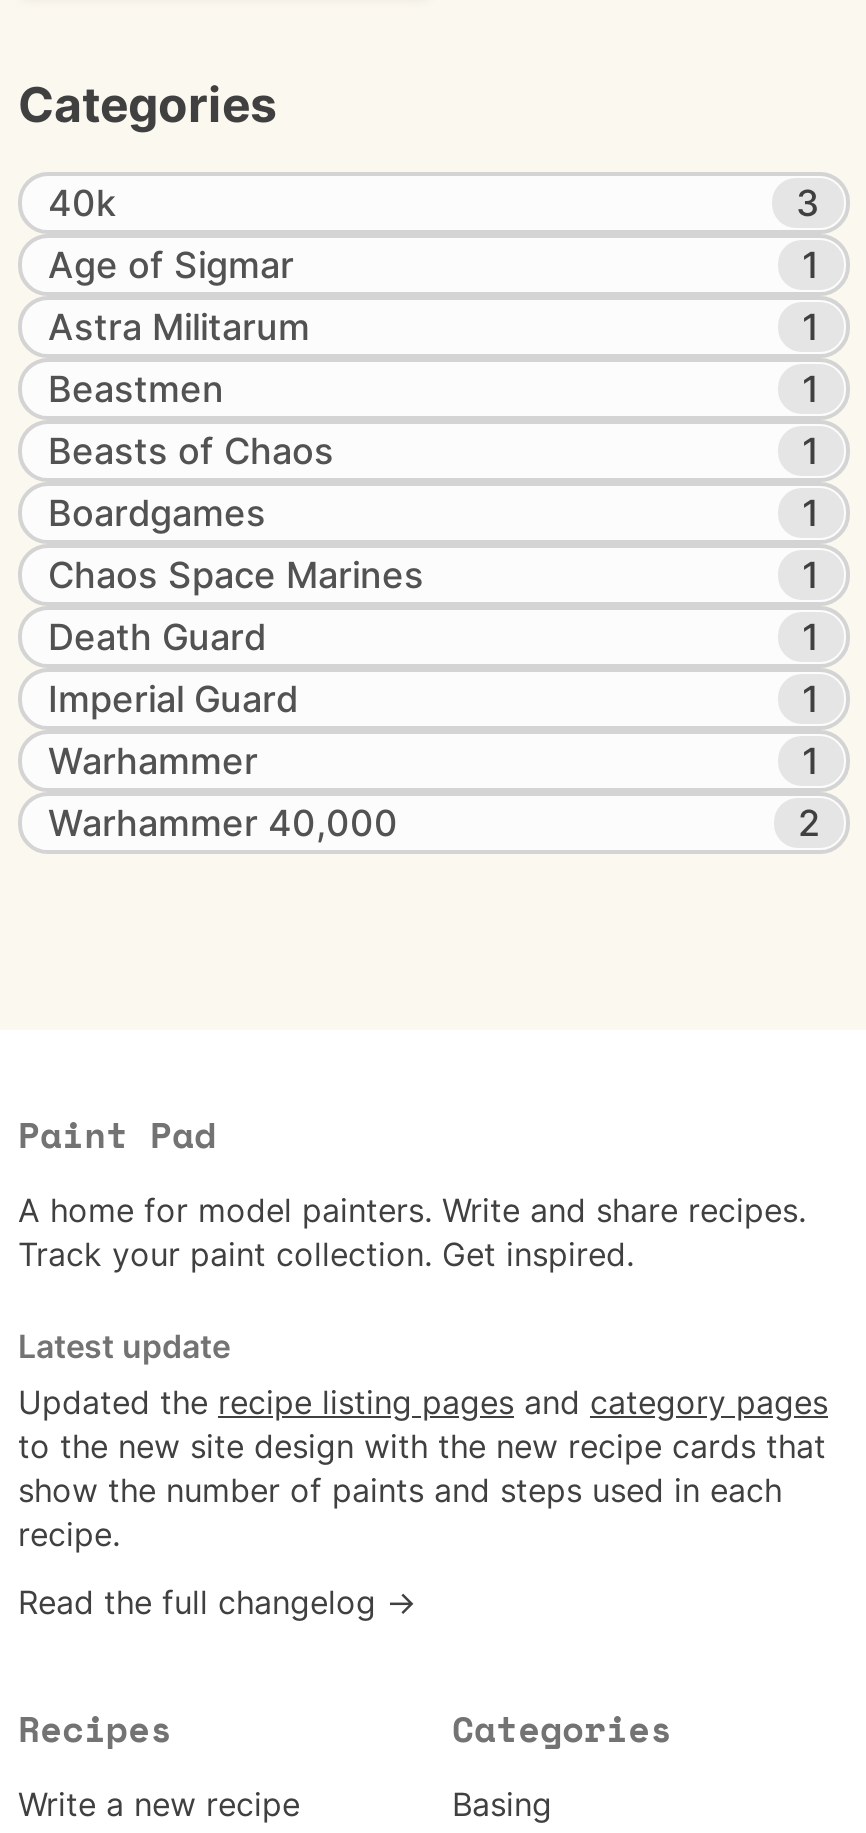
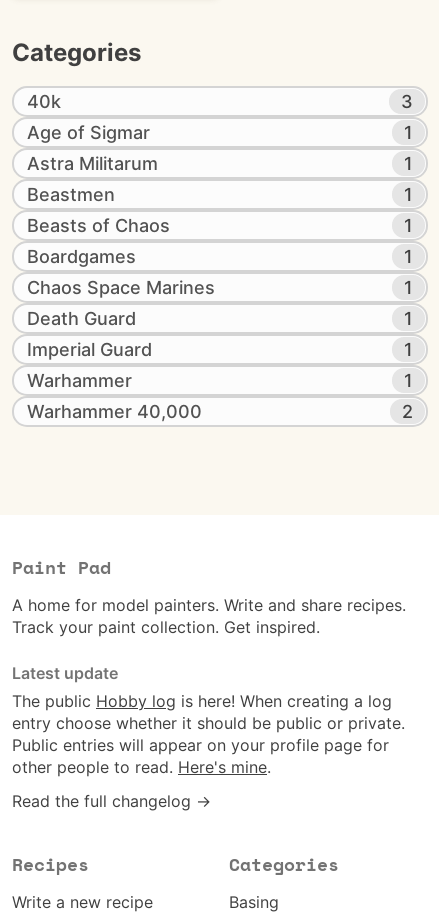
- Updated the recipe listing pages and category pages
- to the new site design with the new recipe cards that
- show the number of paints and steps used in each
- recipe.
+ The public Hobby log is here! When creating a log
+ entry choose whether it should be public or private.
+ Public entries will appear on your profile page for
+ other people to read. Here's mine.
